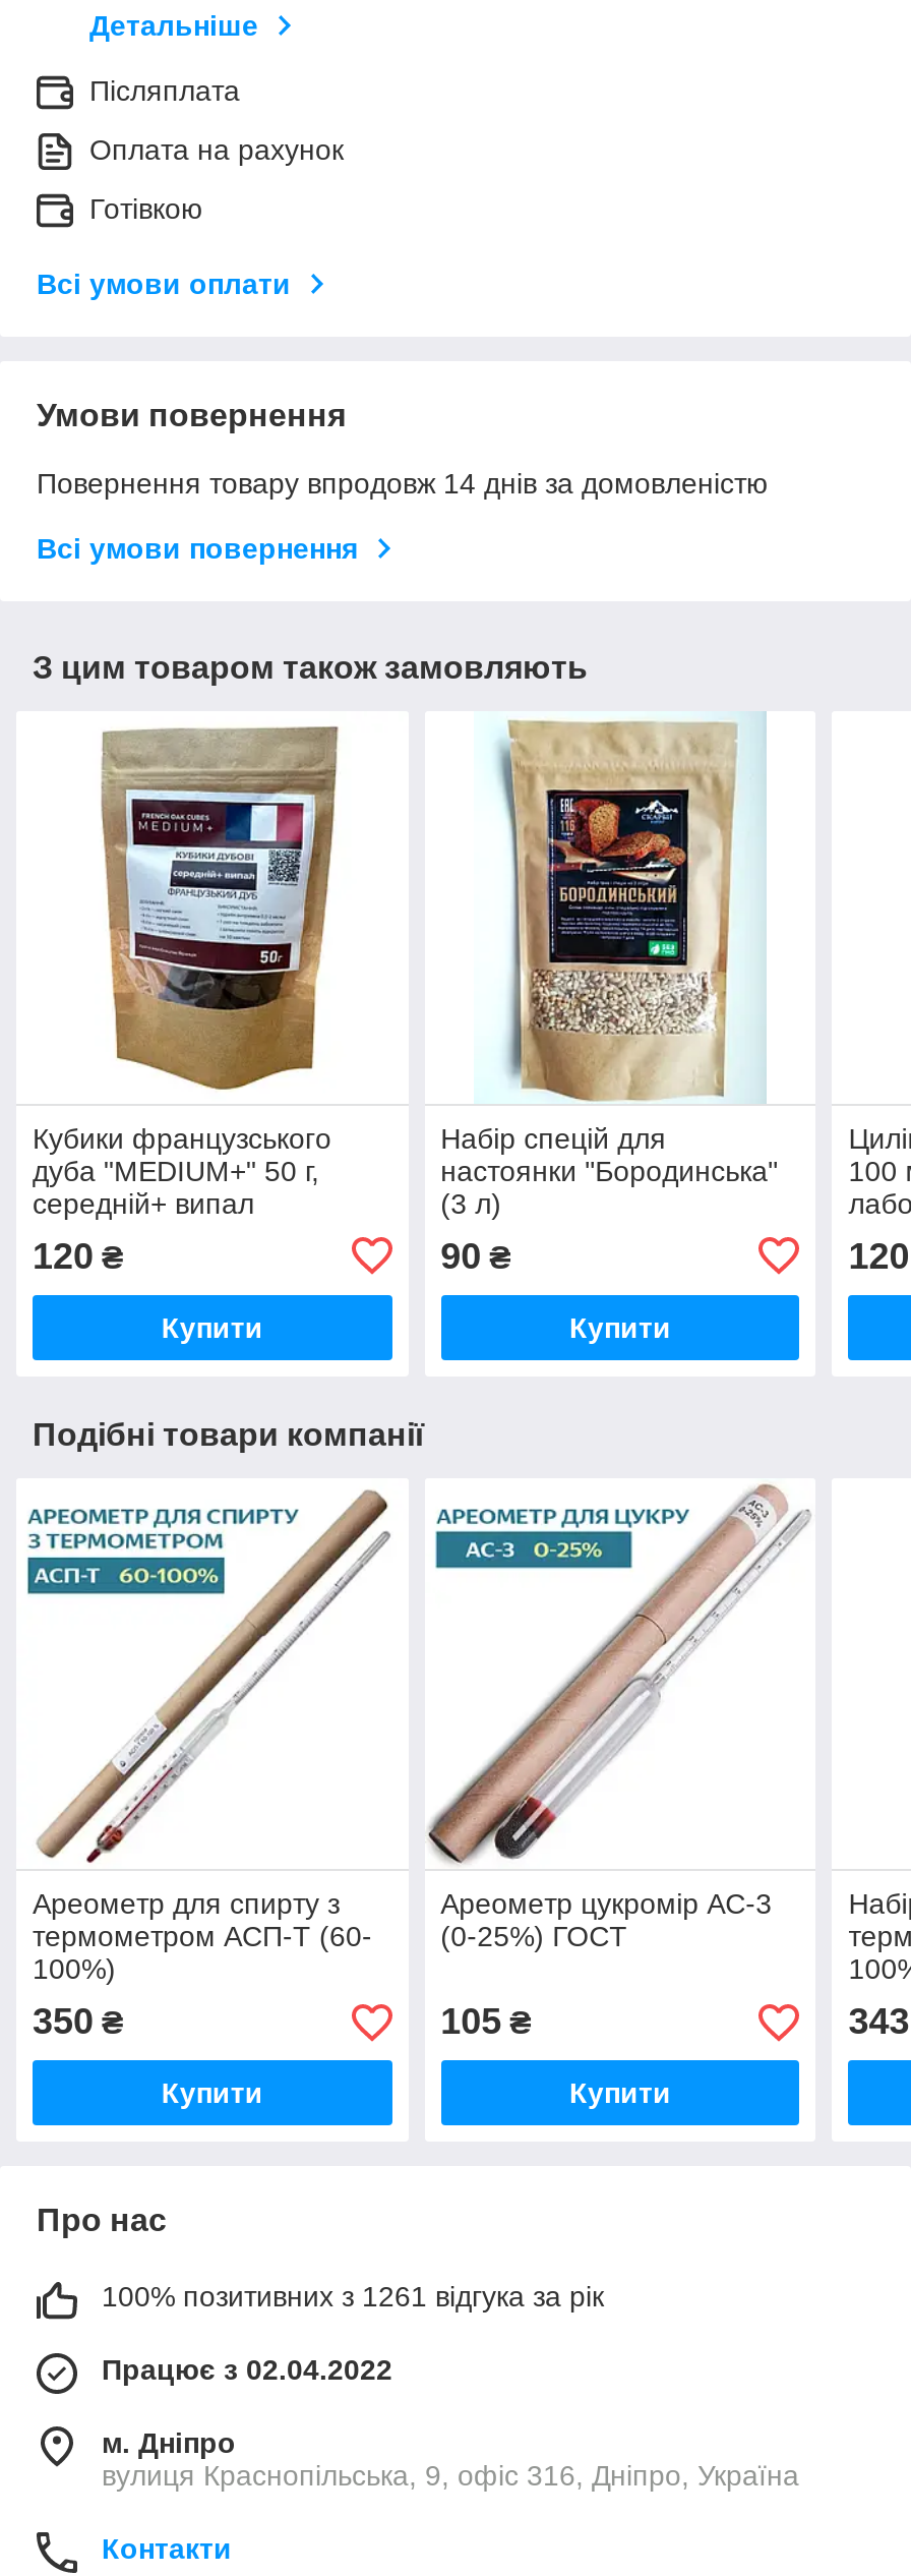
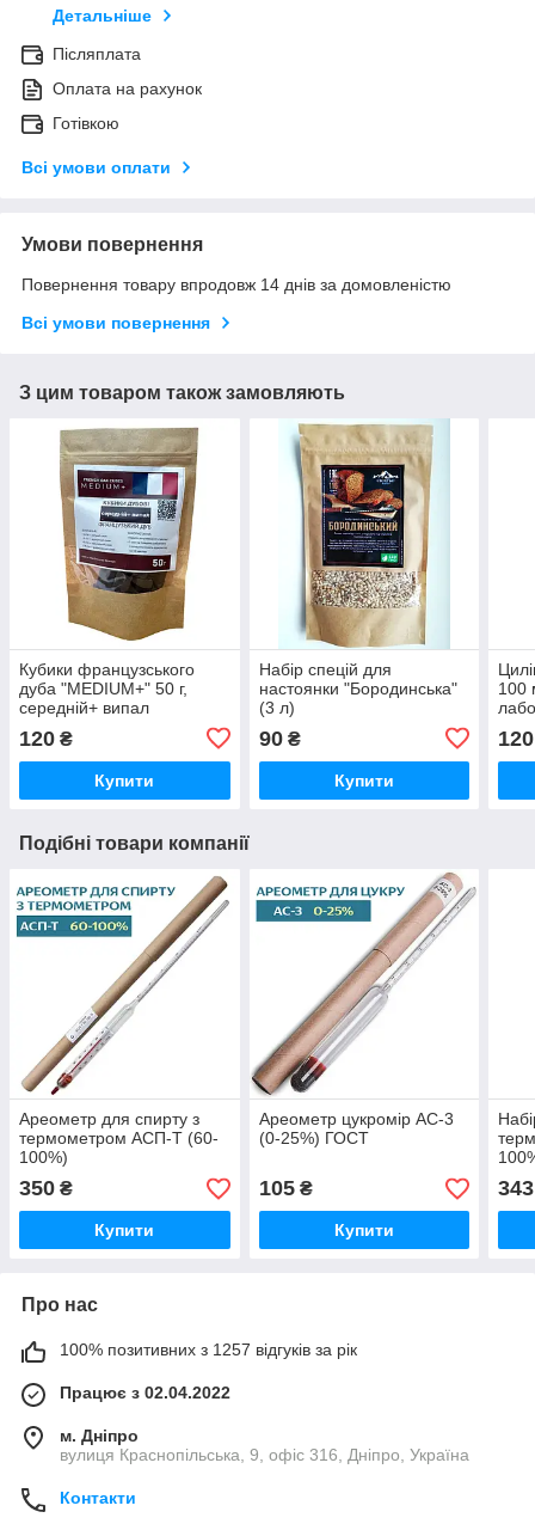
- 100% позитивних з 1261 відгука за рік
+ 100% позитивних з 1257 відгуків за рік
